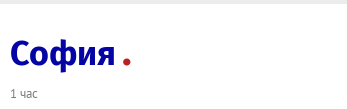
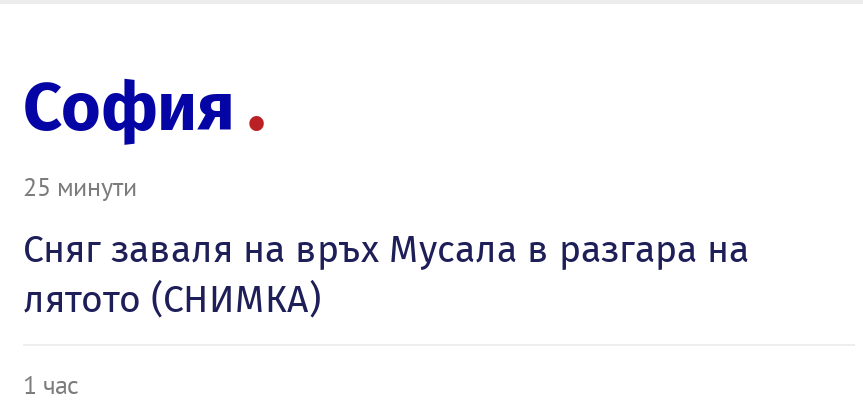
+ 25 минути
+ Сняг заваля на връх Мусала в разгара на
+ лятото (СНИМКА)
